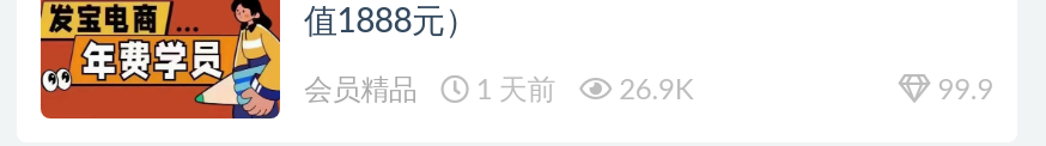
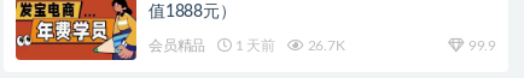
- 会员精品 1 天前 26.9K
+ 会员精品 1 天前 26.7K
